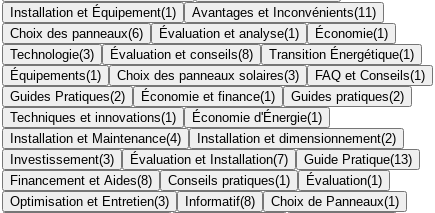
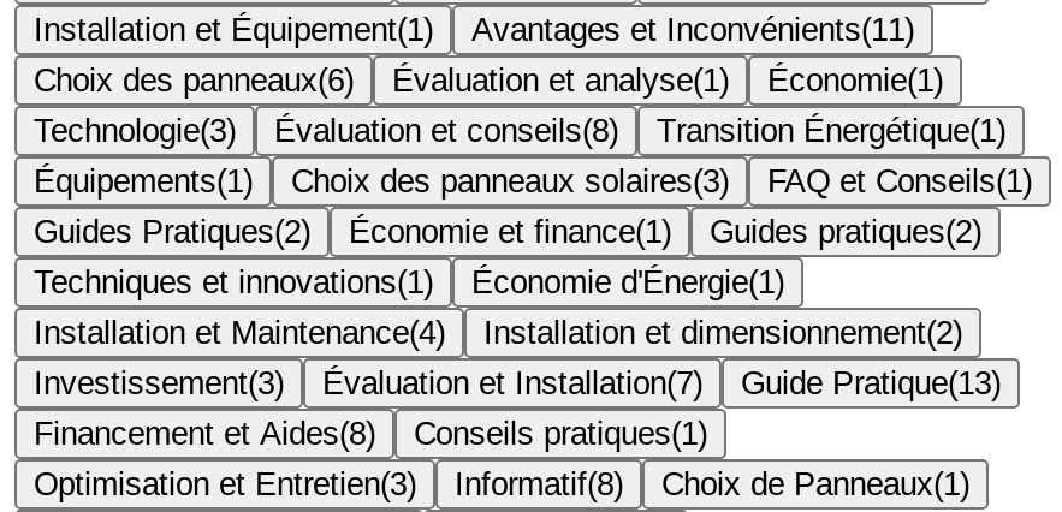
- Évaluation(1)
